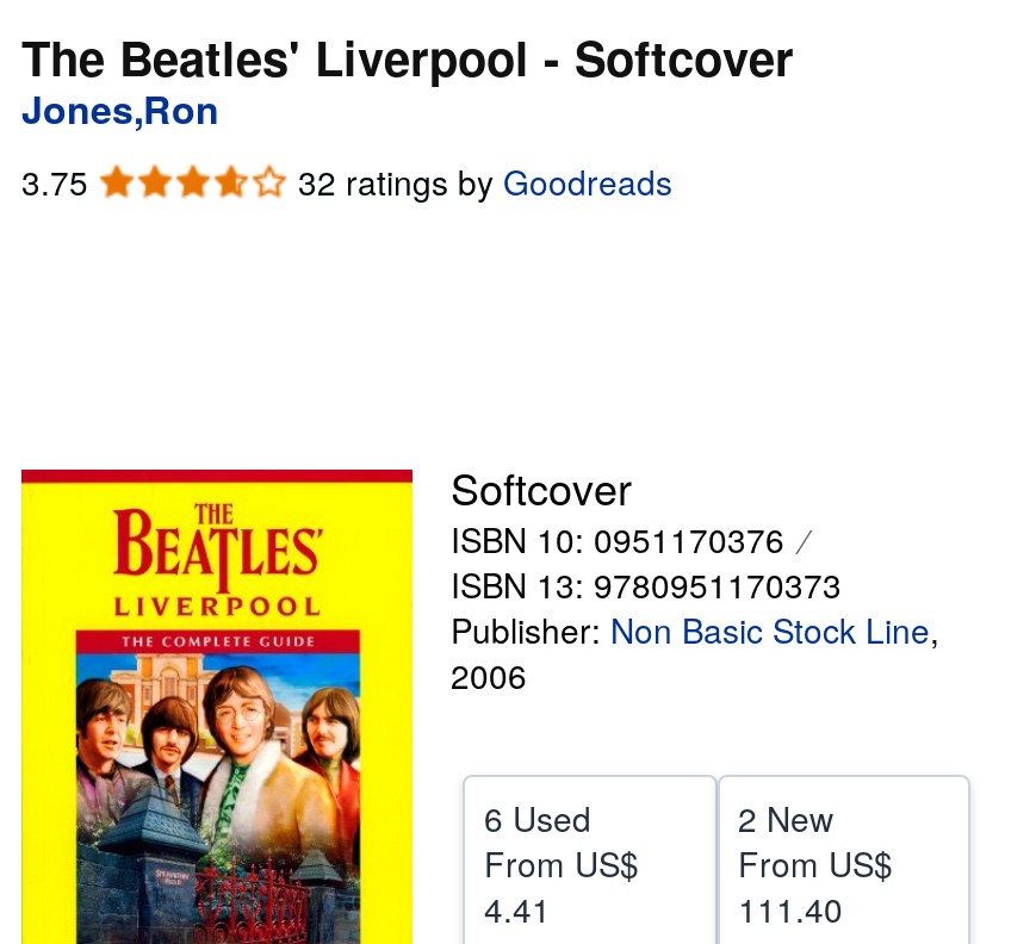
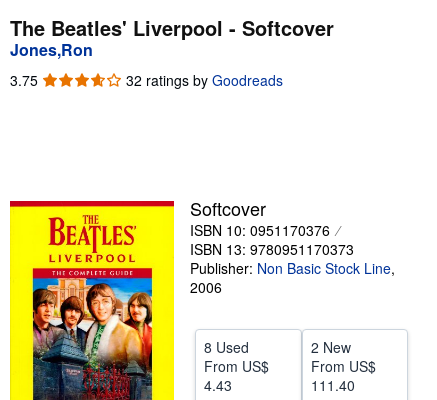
- 6 Used
+ 8 Used

- 4.41
+ 4.43
